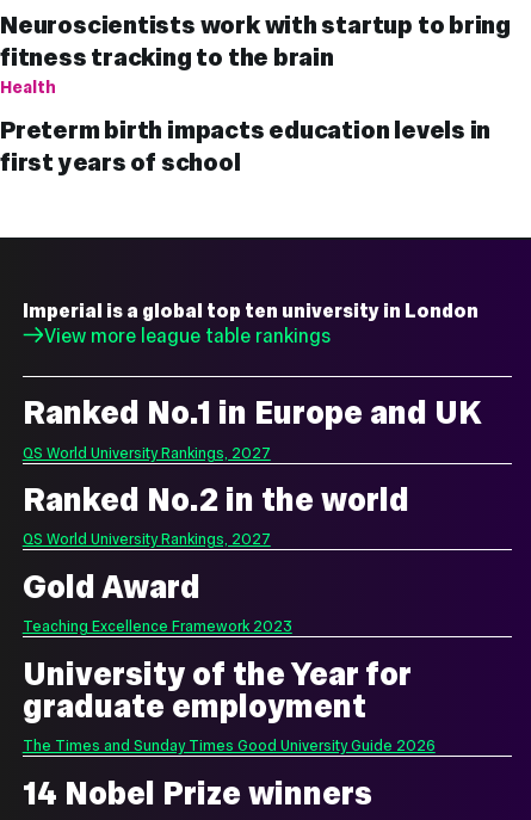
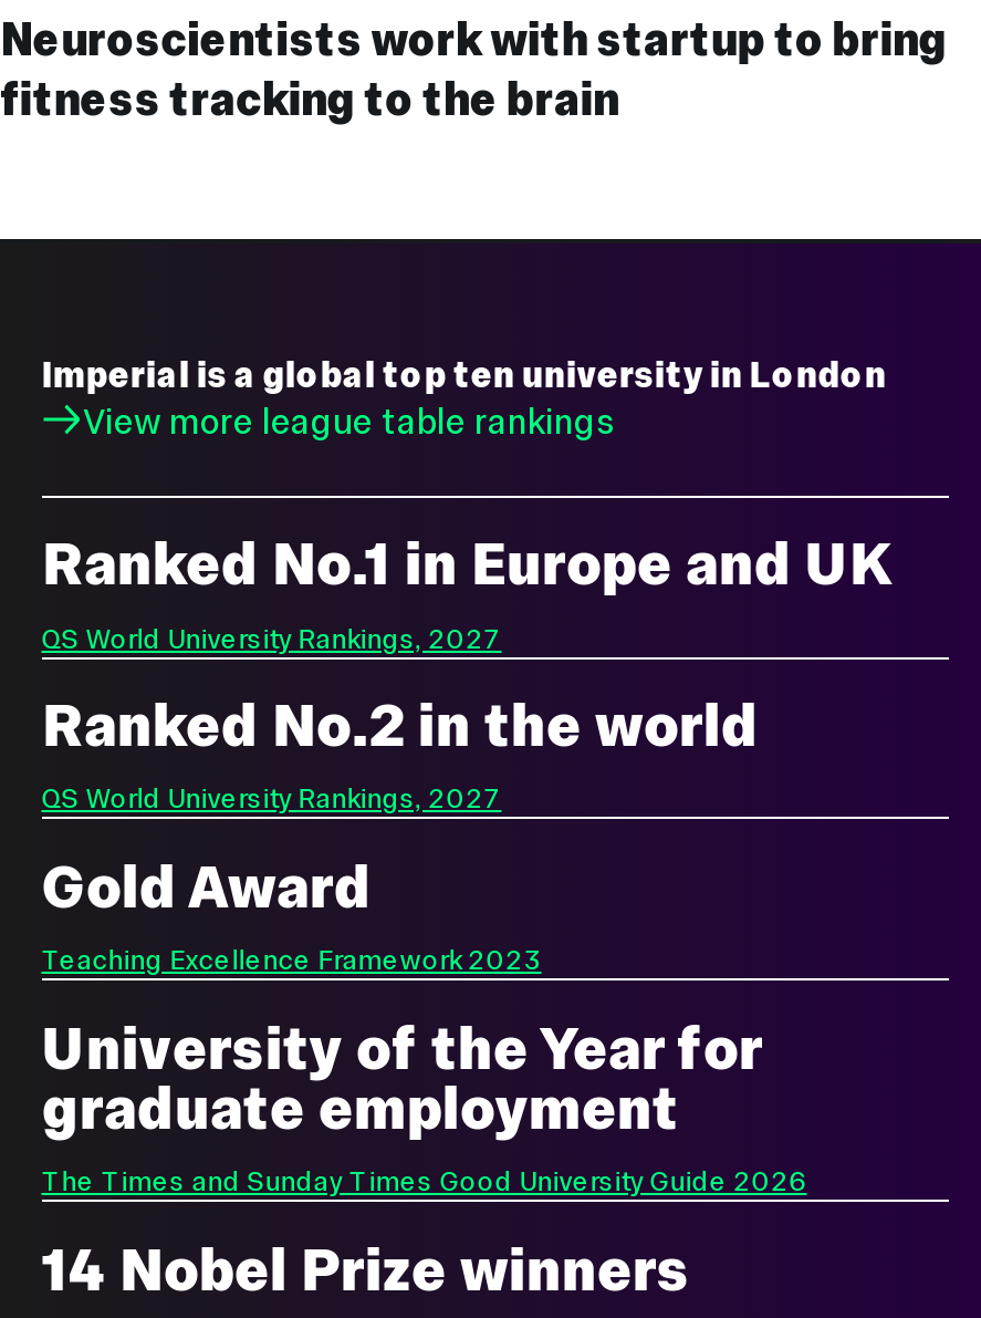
- Health
- Preterm birth impacts education levels in
- first years of school
